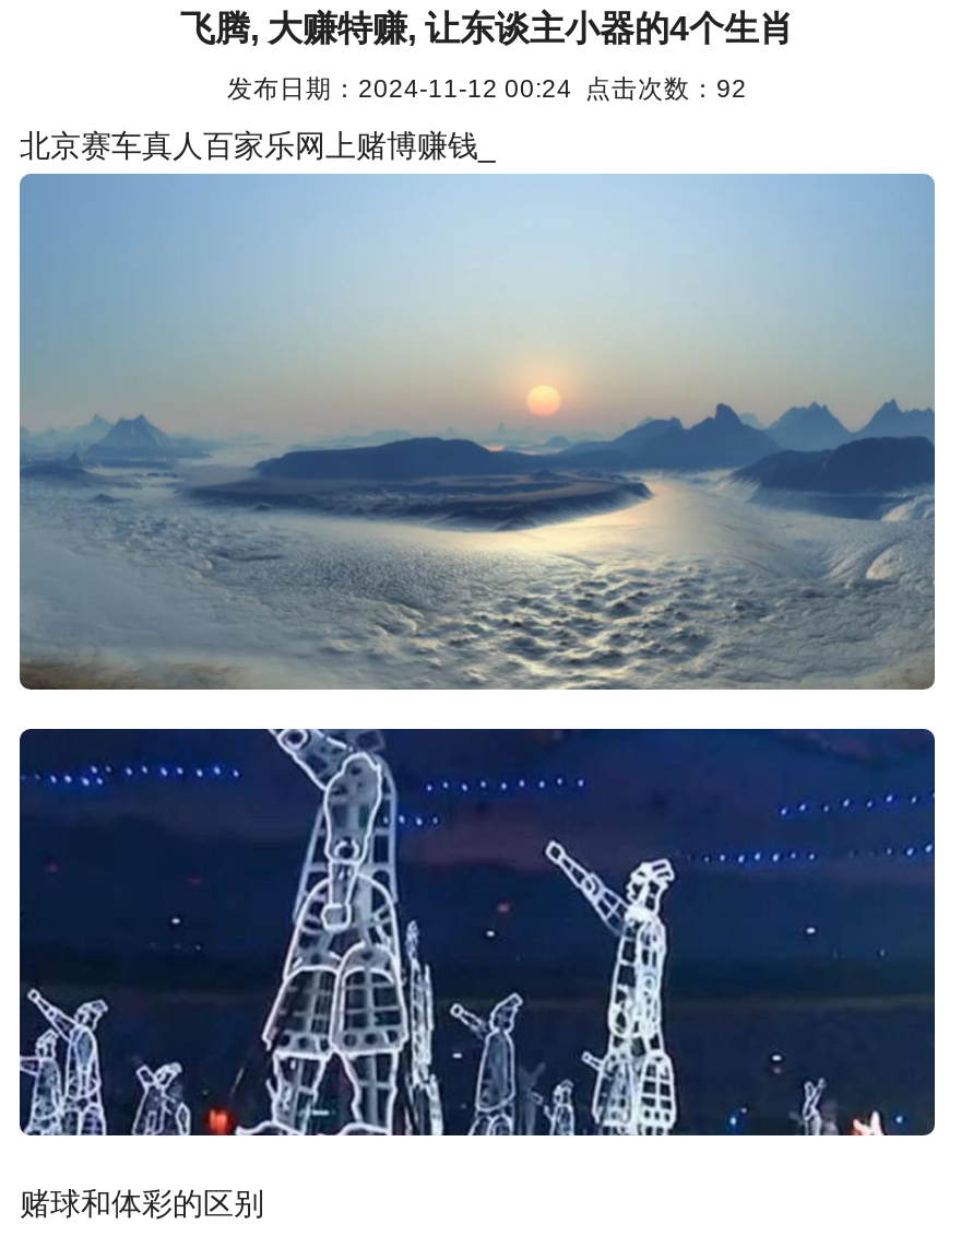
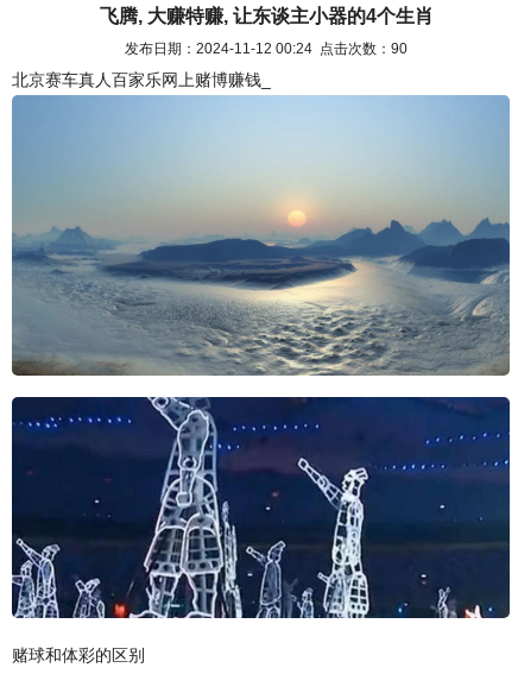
- 发布日期：2024-11-12 00:24 点击次数：92
+ 发布日期：2024-11-12 00:24 点击次数：90
